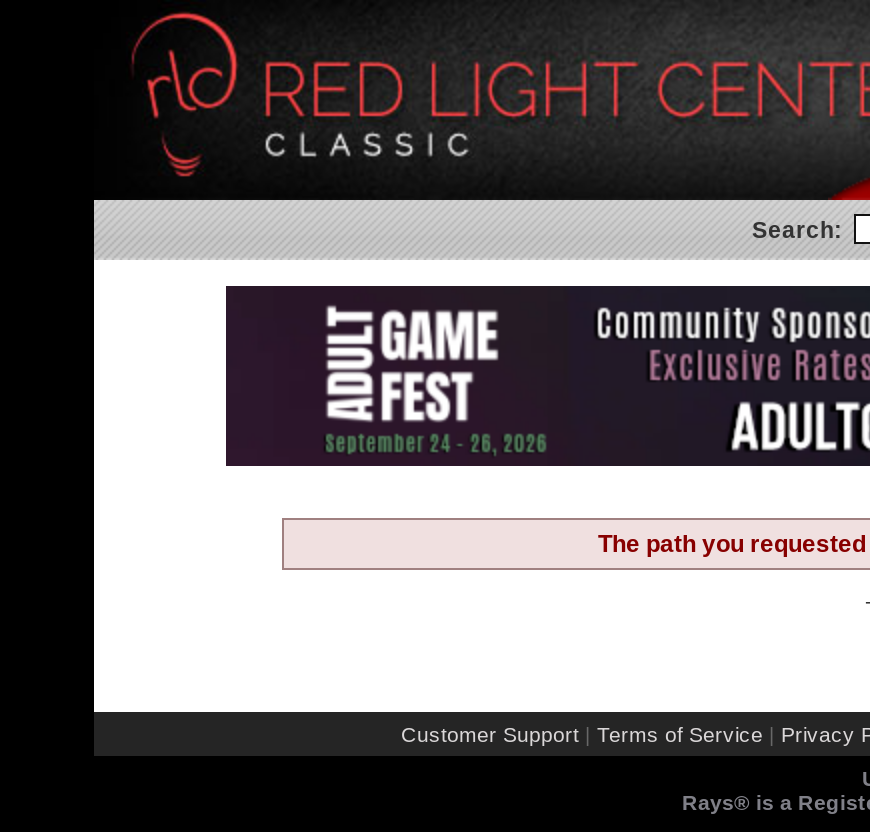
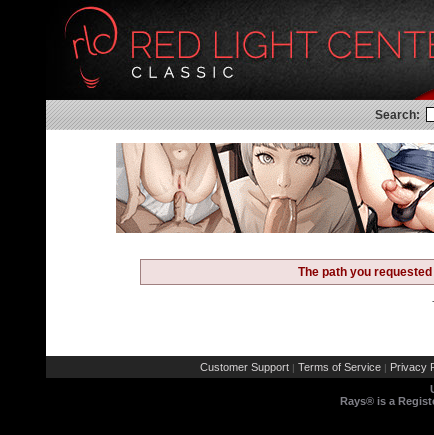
- [image]
+ [image]
